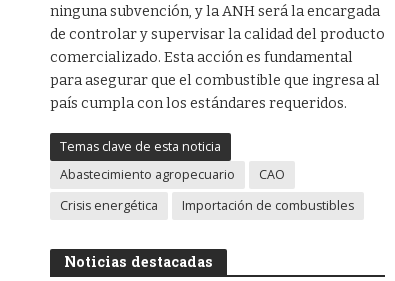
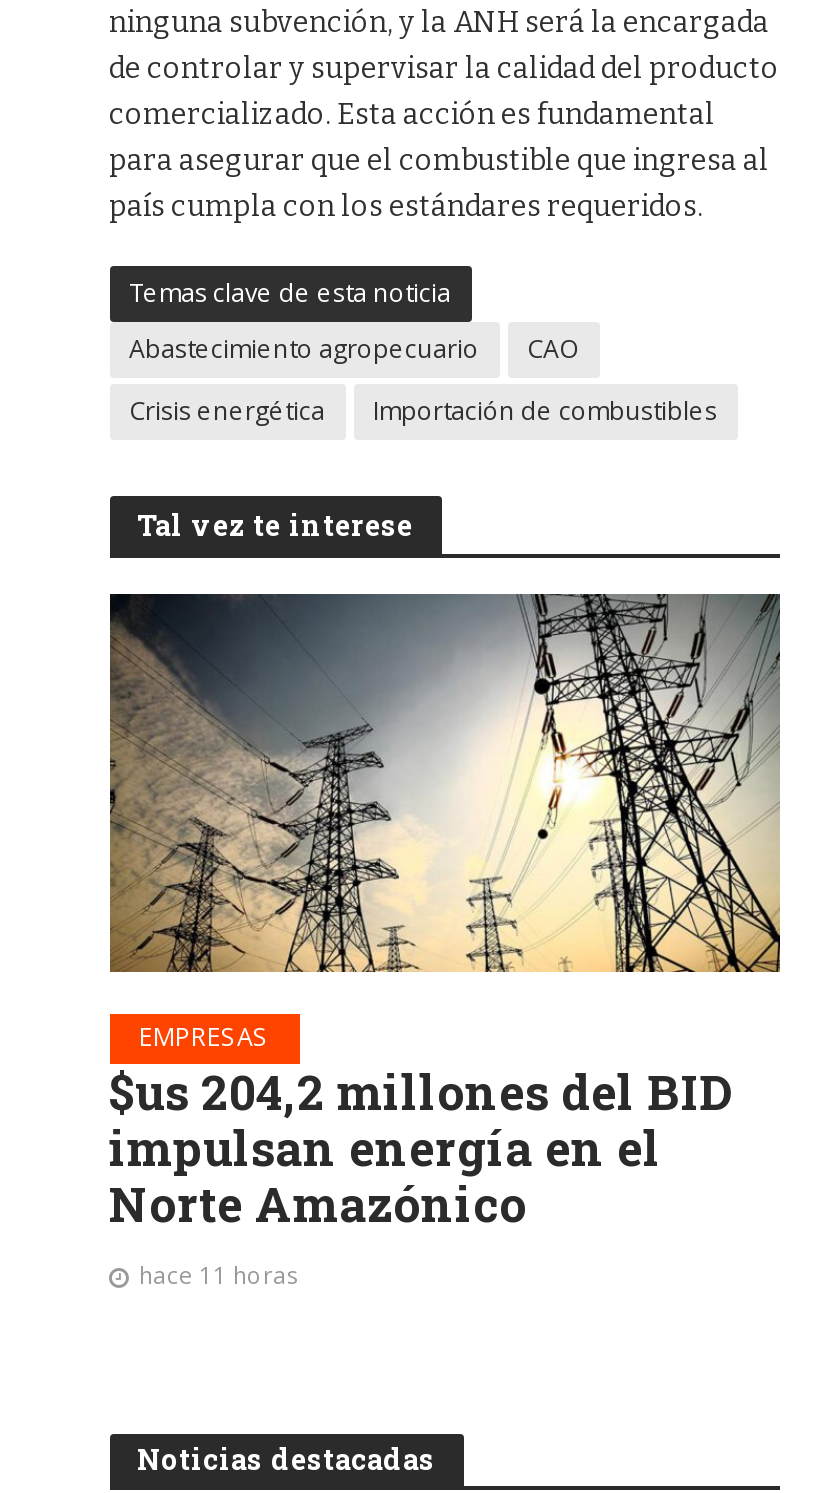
+ [image]
+ EMPRESAS
+ $us 204,2 millones del BID
+ impulsan energía en el
+ Norte Amazónico
+ hace 11 horas

+ Tal vez te interese
